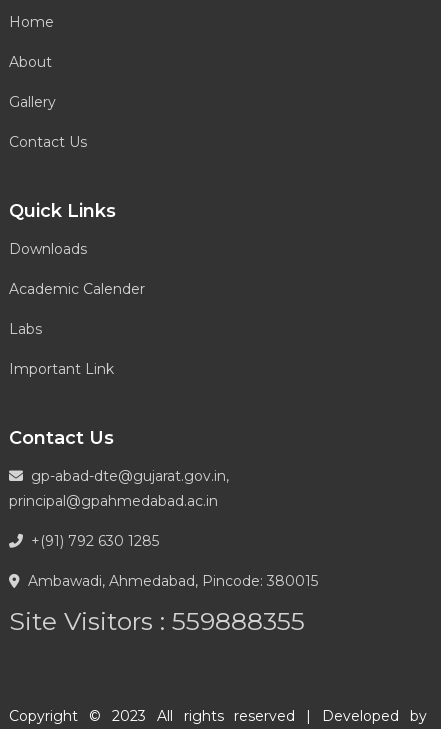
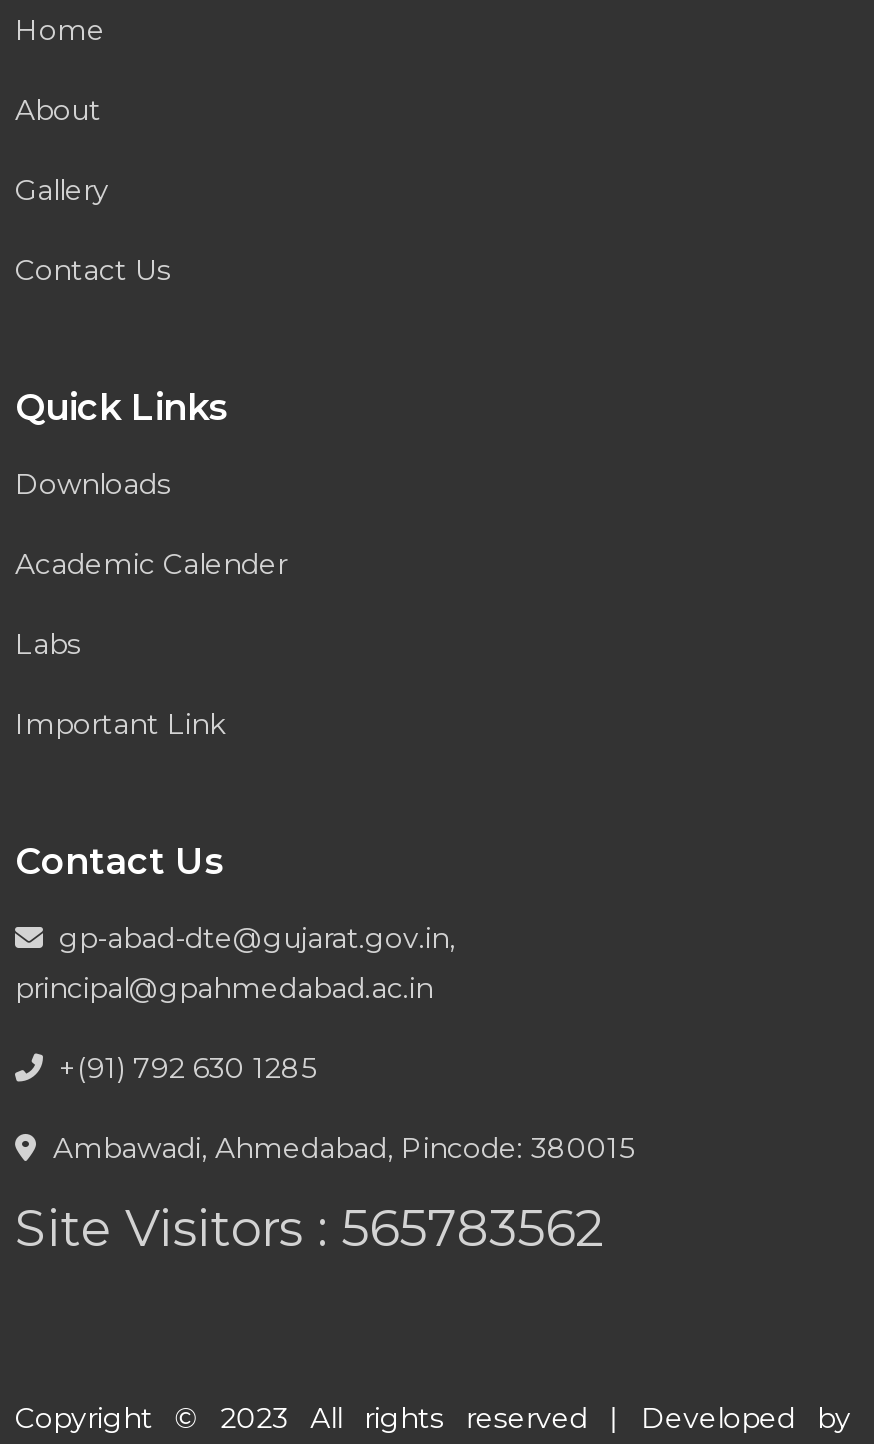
- Site Visitors : 559888355
+ Site Visitors : 565783562
